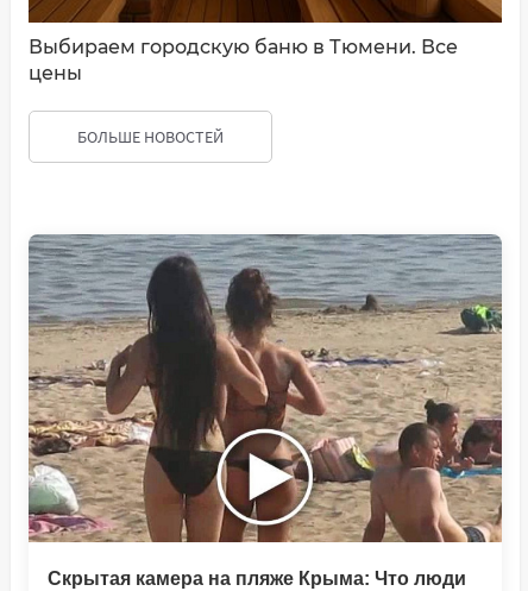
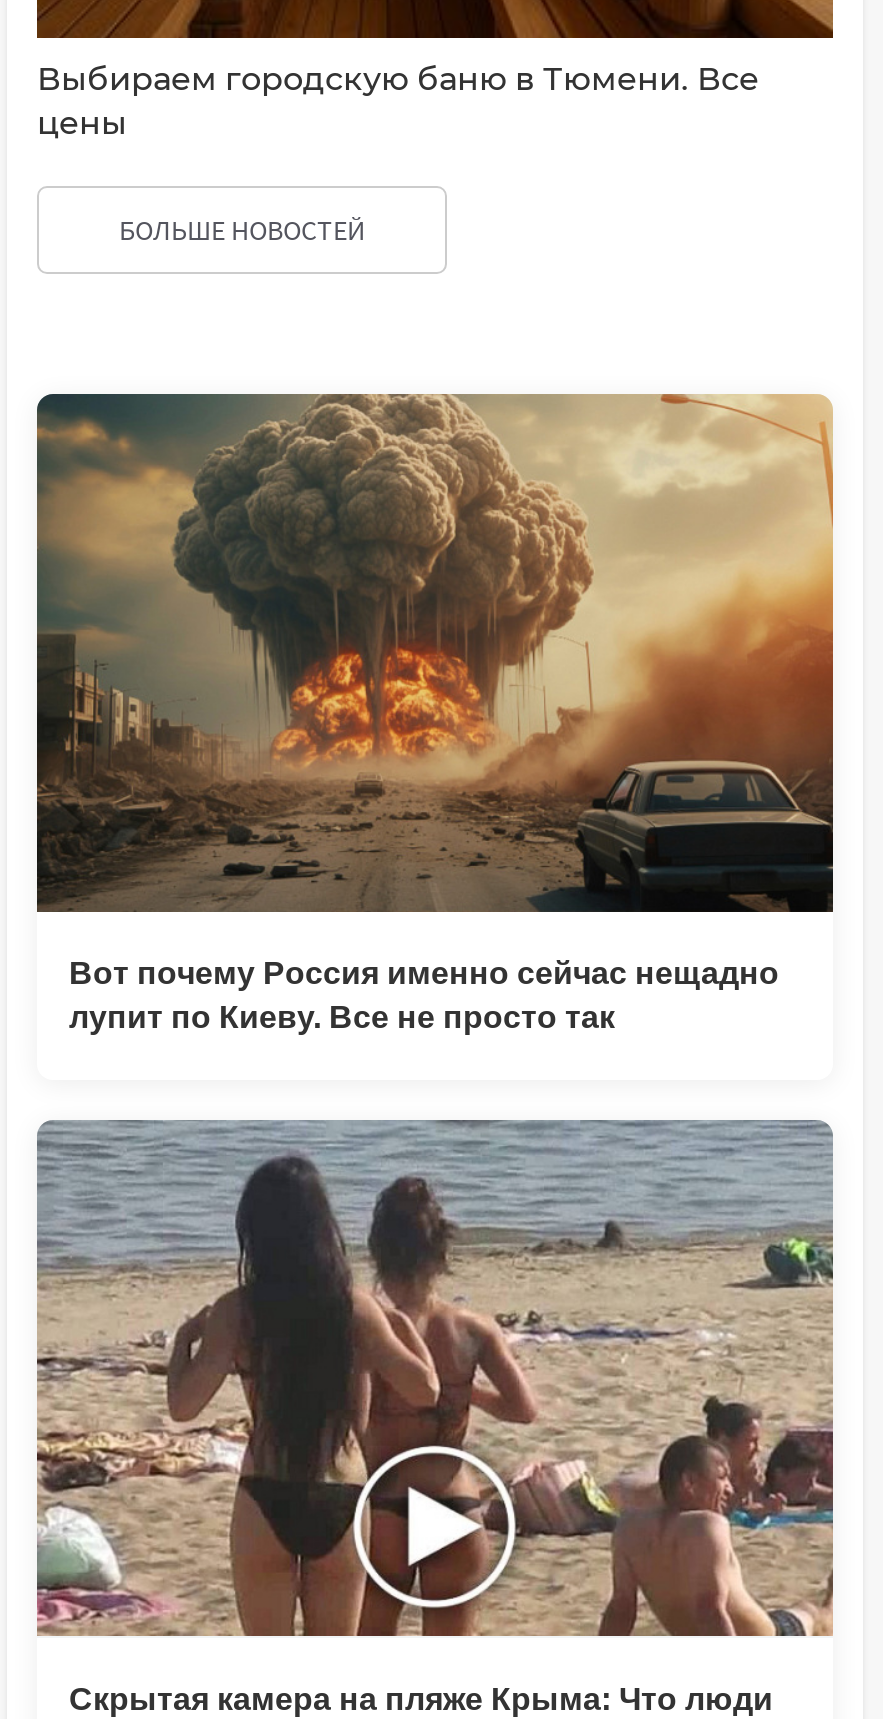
+ [image]
+ Вот почему Россия именно сейчас нещадно
+ лупит по Киеву. Все не просто так
